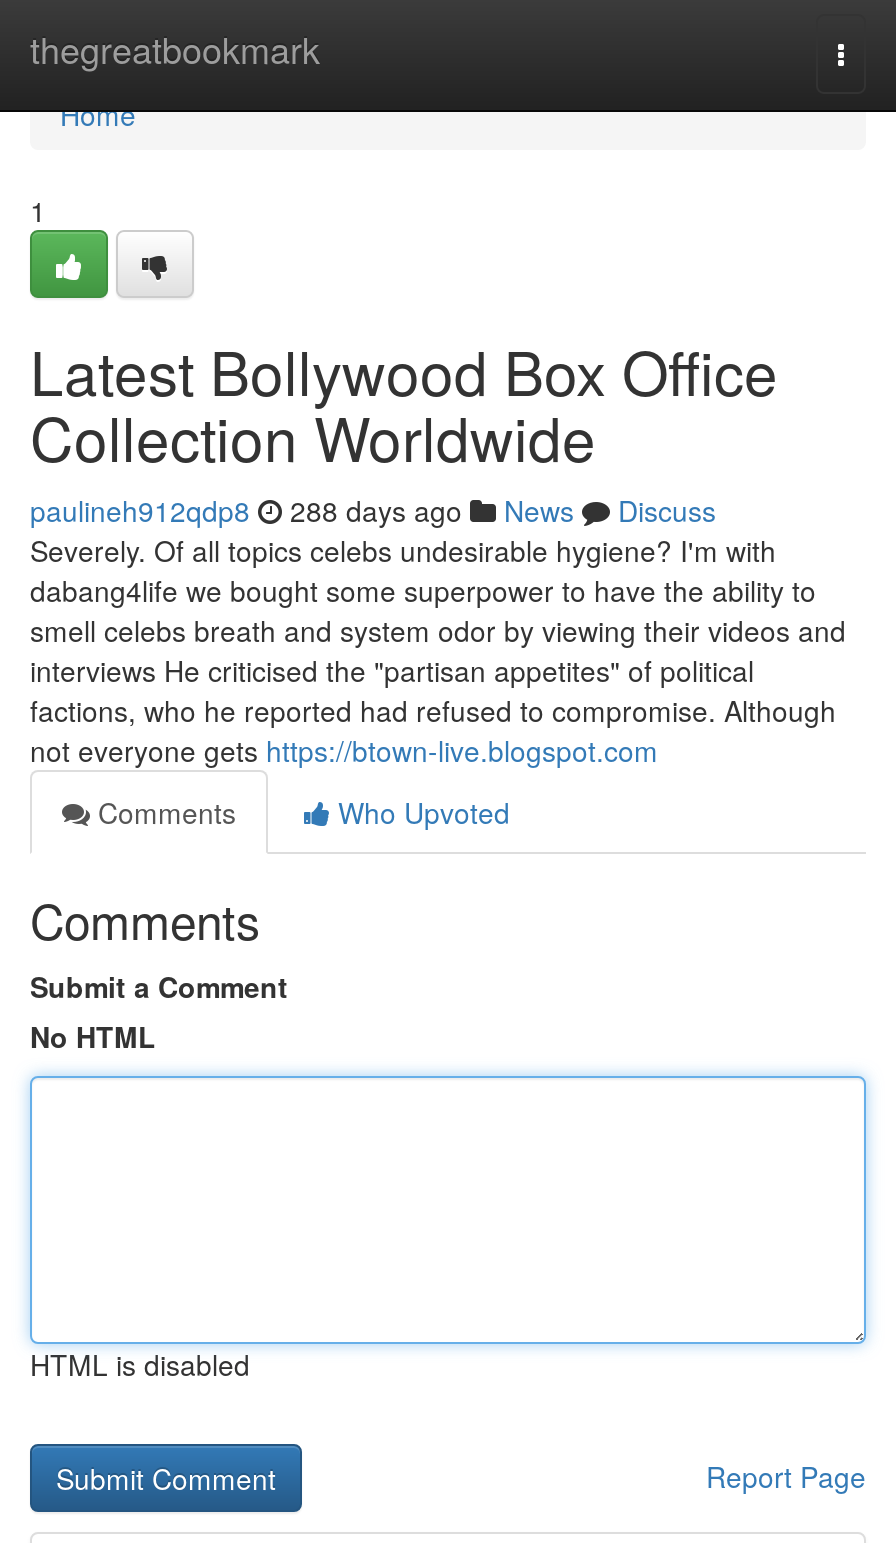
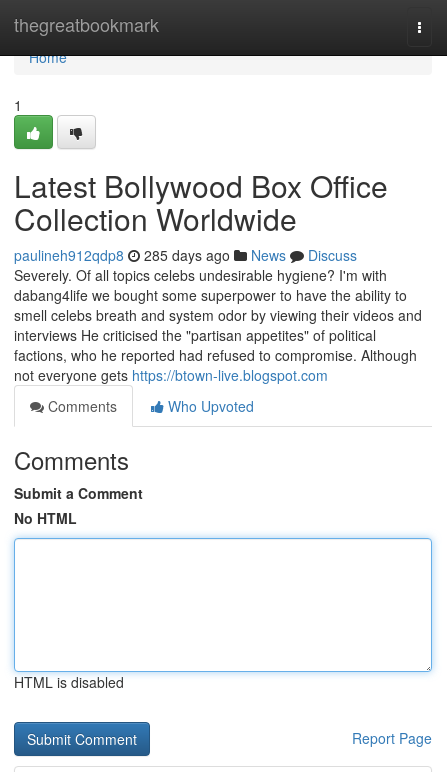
- paulineh912qdp8 288 days ago News Discuss
+ paulineh912qdp8 285 days ago News Discuss
